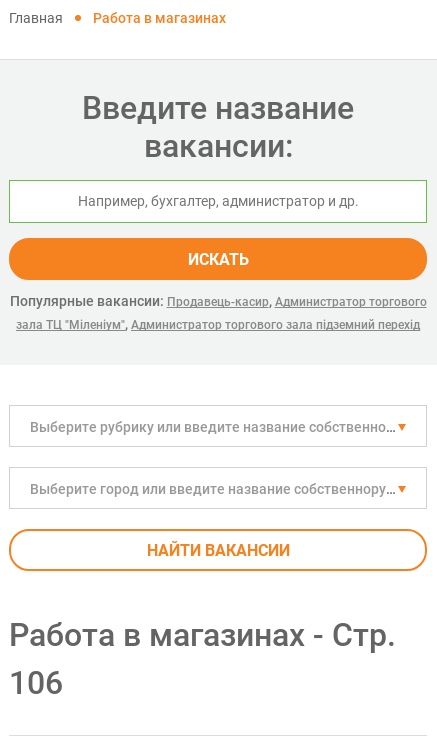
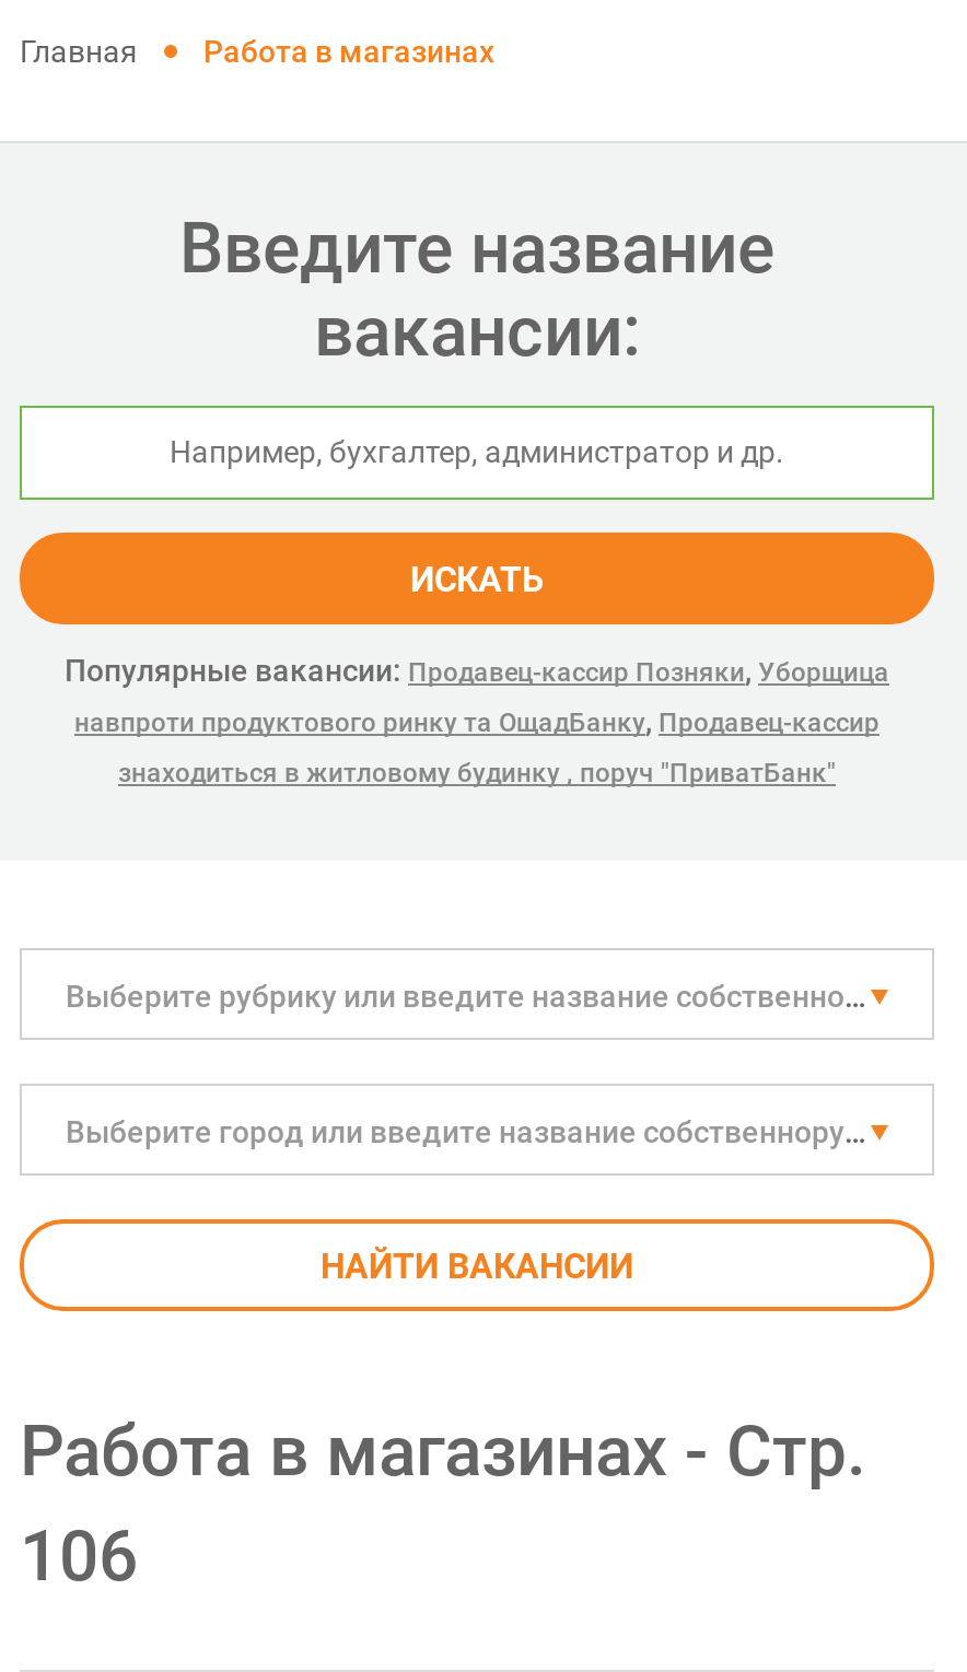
- Популярные вакансии: Продавець-касир, Администратор торгового
- зала ТЦ "Міленіум", Администратор торгового зала підземний перехід
+ Популярные вакансии: Продавец-кассир Позняки, Уборщица
+ навпроти продуктового ринку та ОщадБанку, Продавец-кассир
+ знаходиться в житловому будинку , поруч "ПриватБанк"
